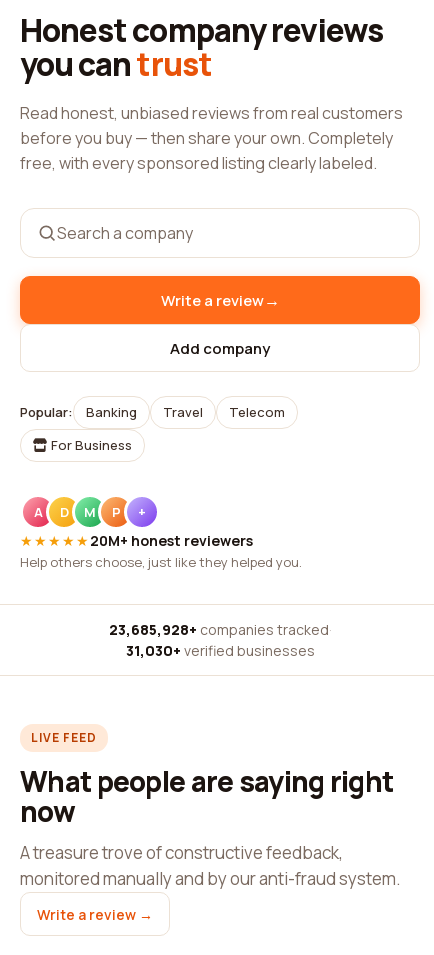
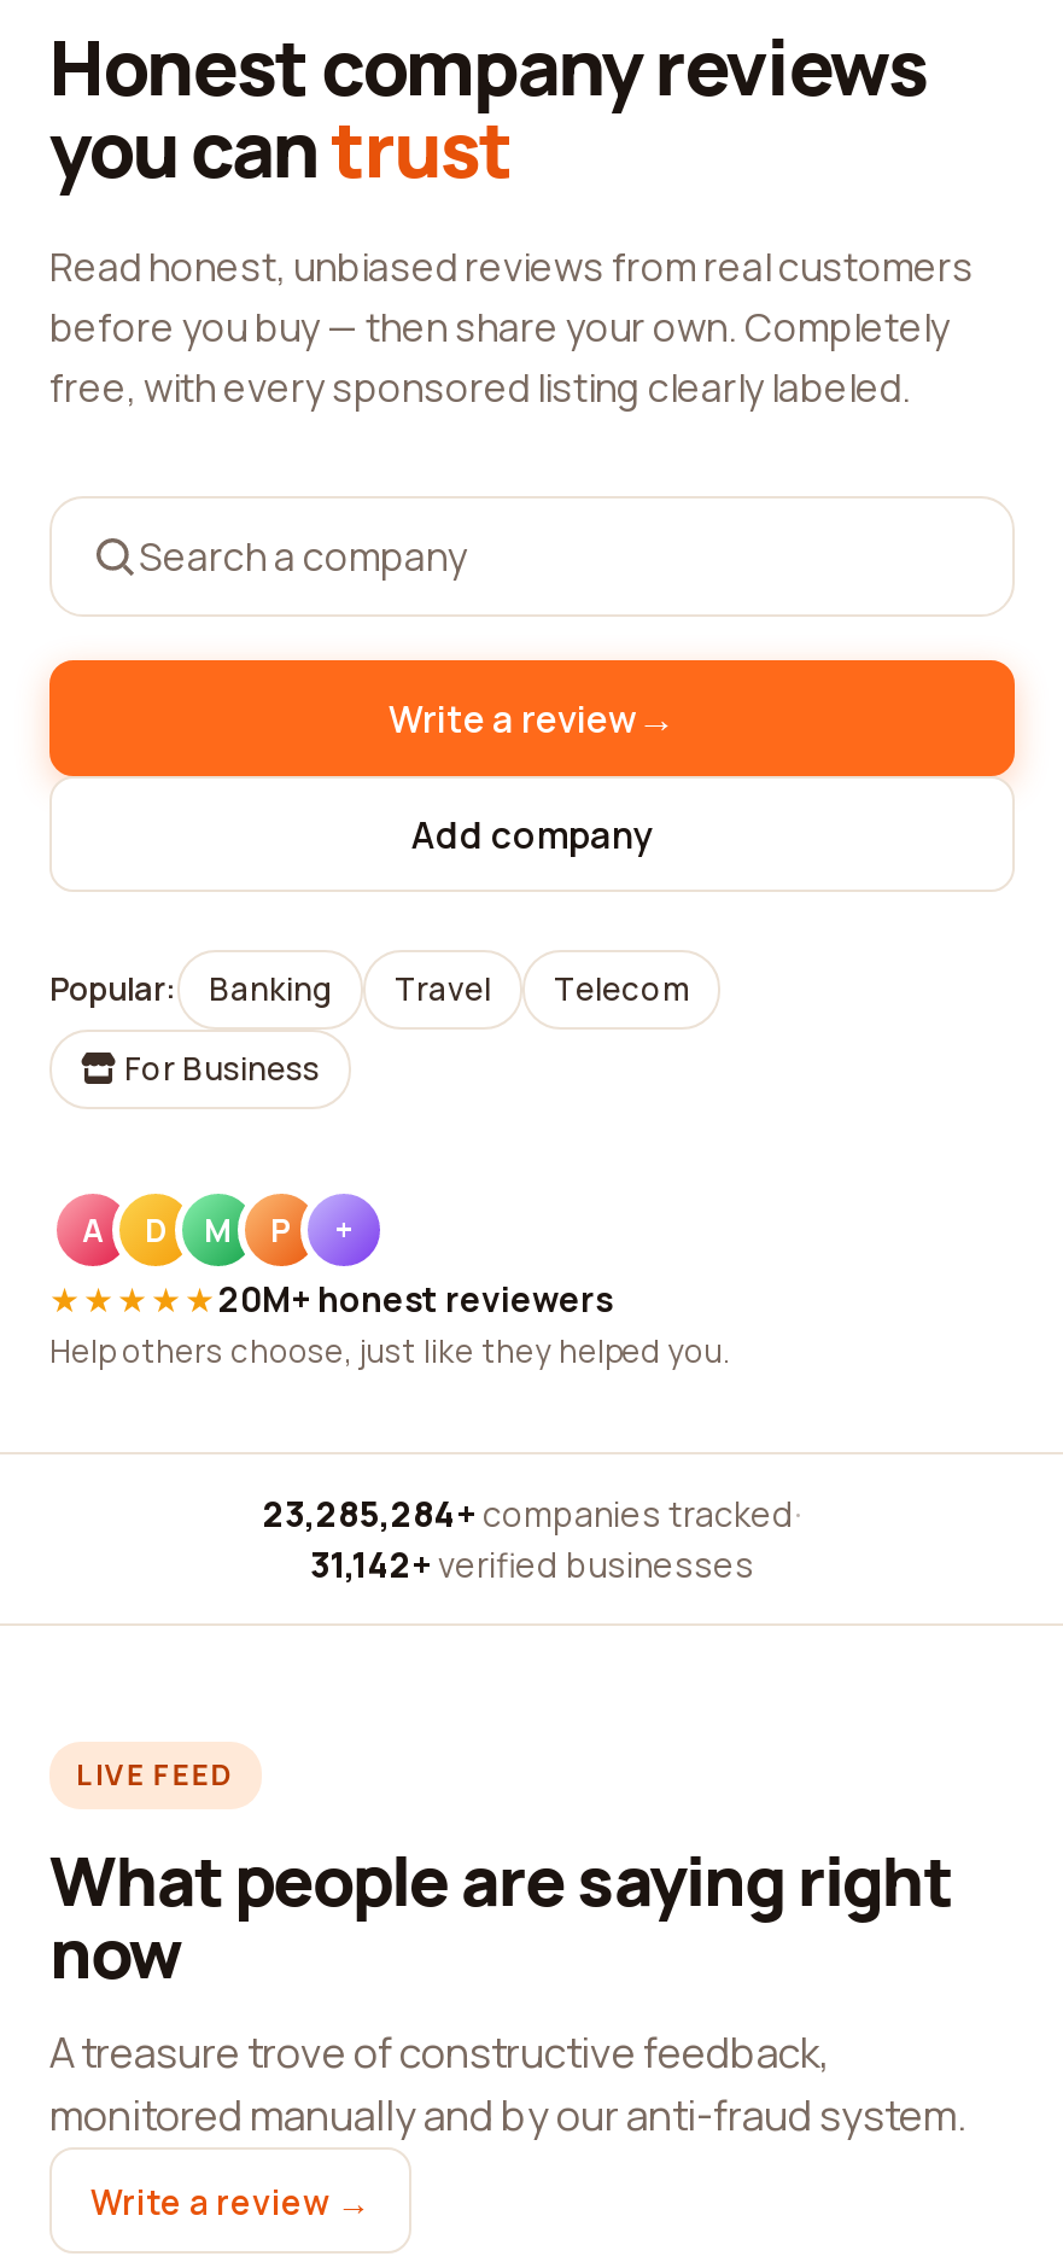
- 23,685,928+ companies tracked ·
+ 23,285,284+ companies tracked ·

- 31,030+ verified businesses
+ 31,142+ verified businesses
